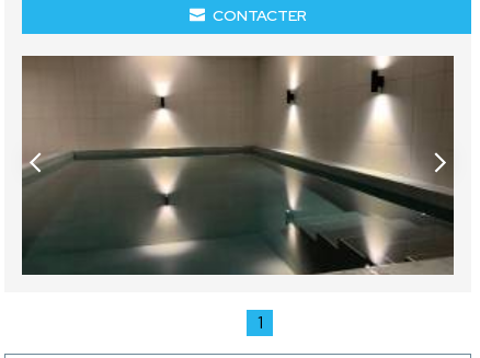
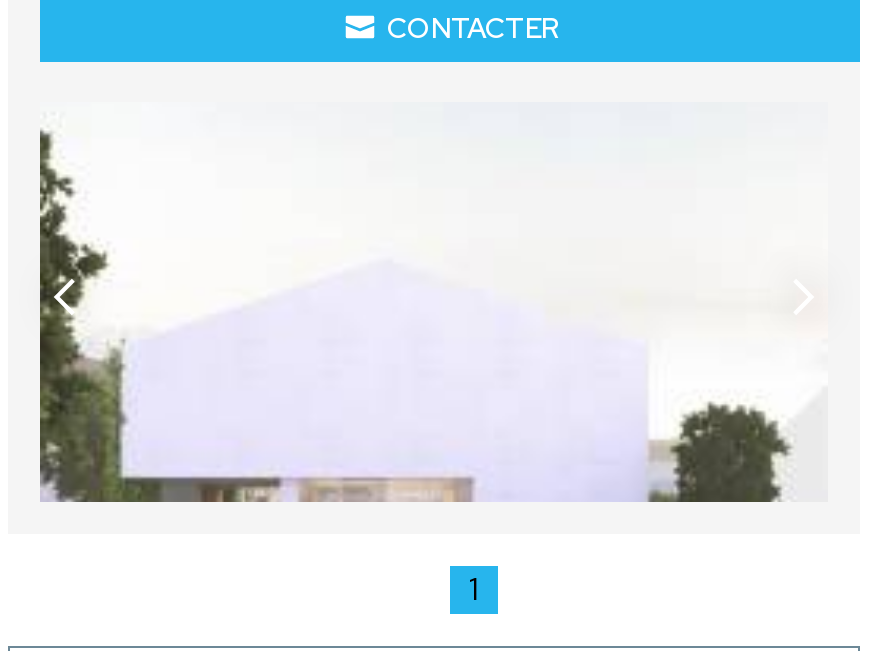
- [image]
+ [image]
